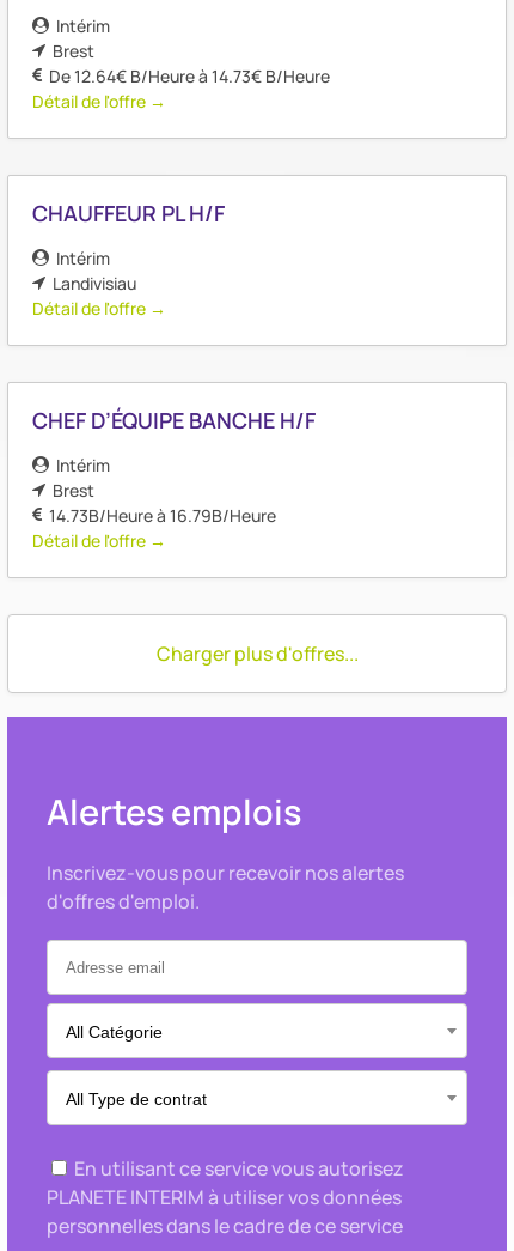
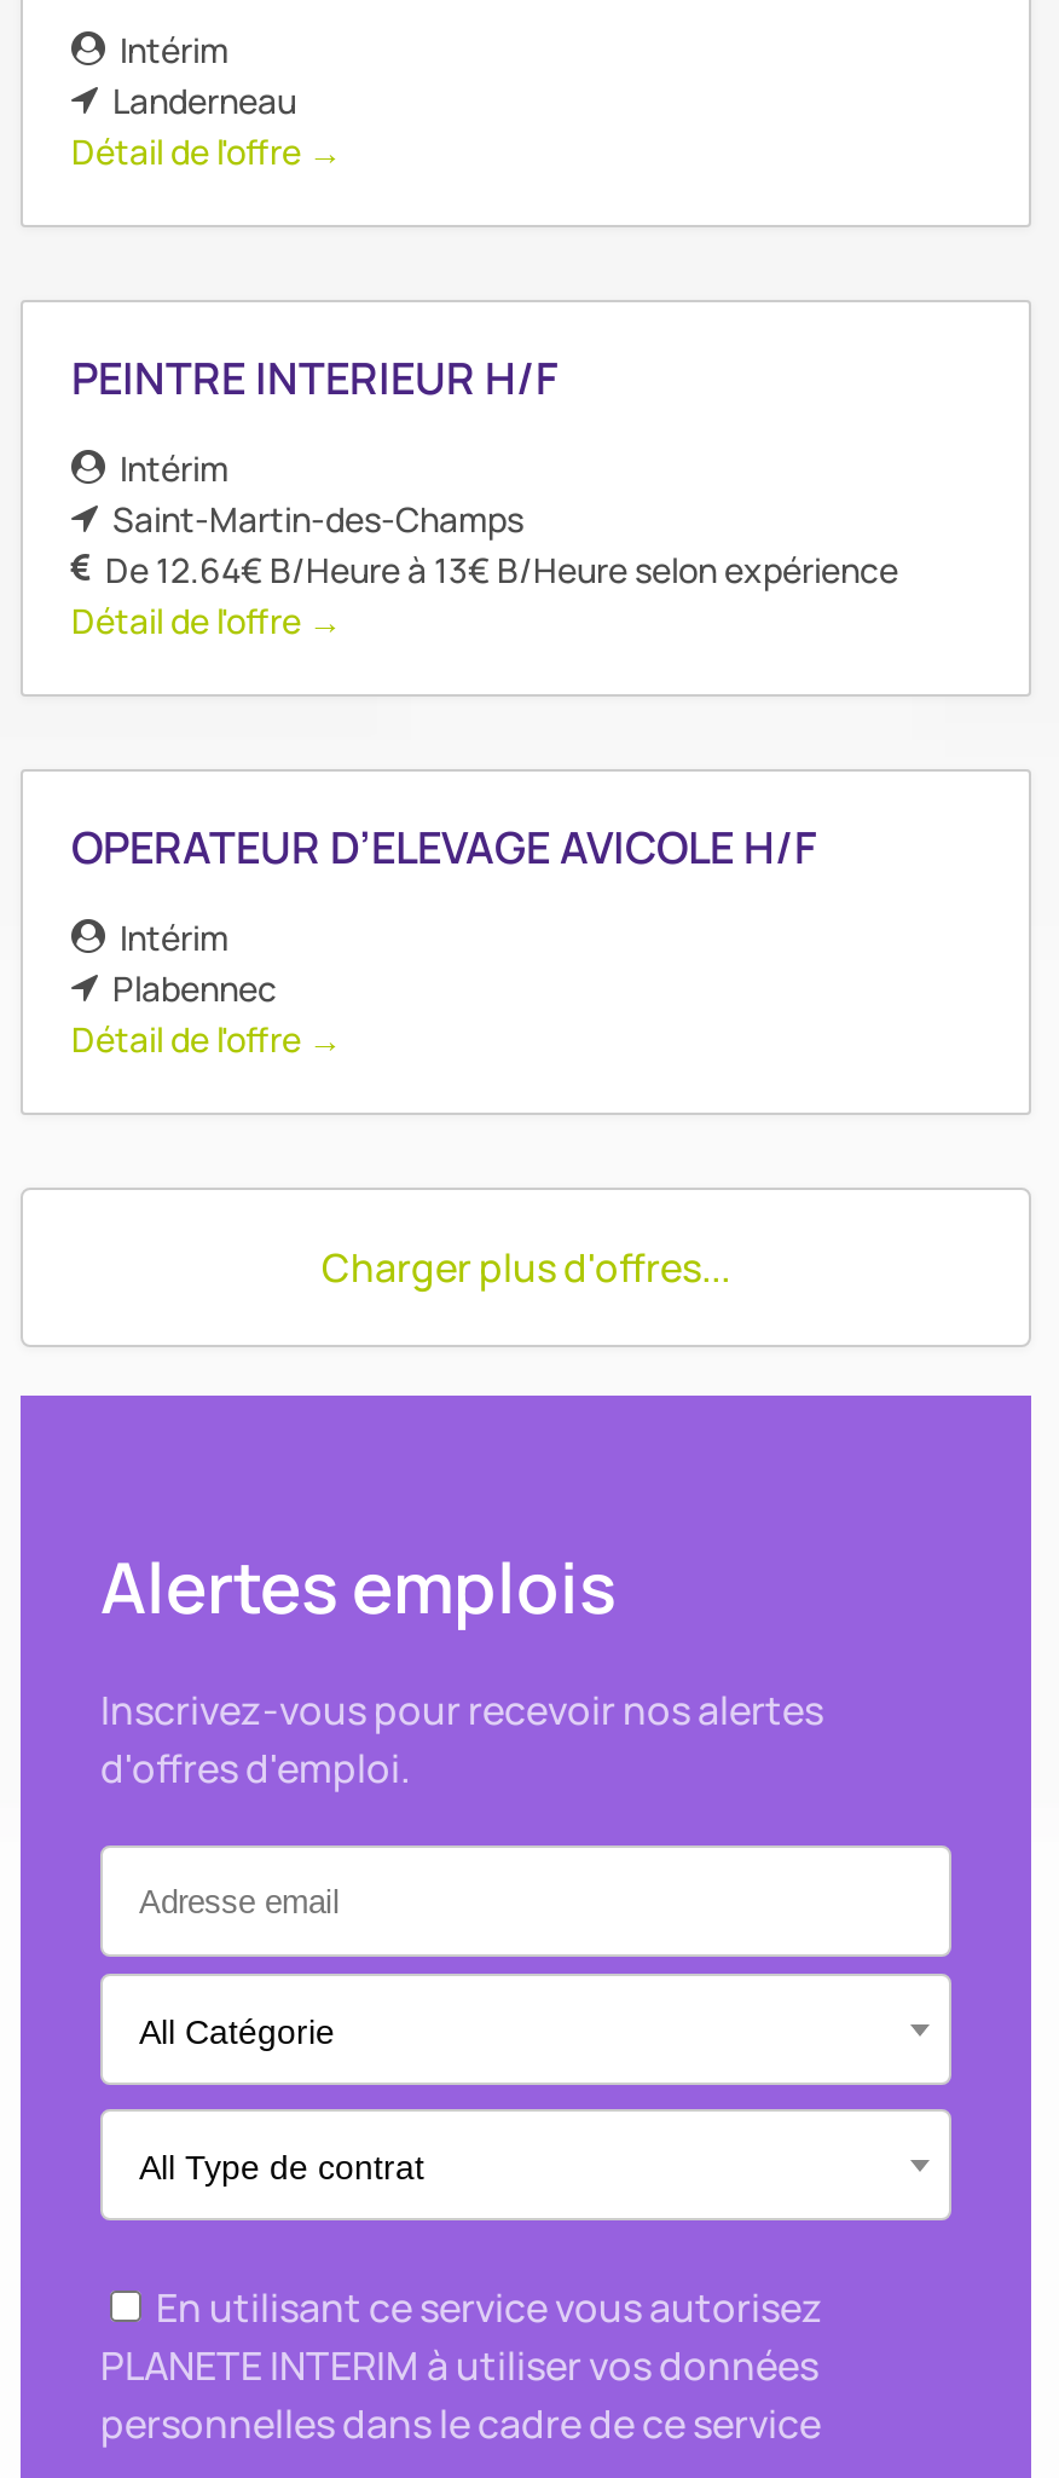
- Brest
- De 12.64€ B/Heure à 14.73€ B/Heure
+ Landerneau

- CHAUFFEUR PL H/F
+ PEINTRE INTERIEUR H/F

- Landivisiau
+ Saint-Martin-des-Champs
+ De 12.64€ B/Heure à 13€ B/Heure selon expérience

- CHEF D’ÉQUIPE BANCHE H/F
+ OPERATEUR D’ELEVAGE AVICOLE H/F

- Brest
- 14.73B/Heure à 16.79B/Heure
+ Plabennec
